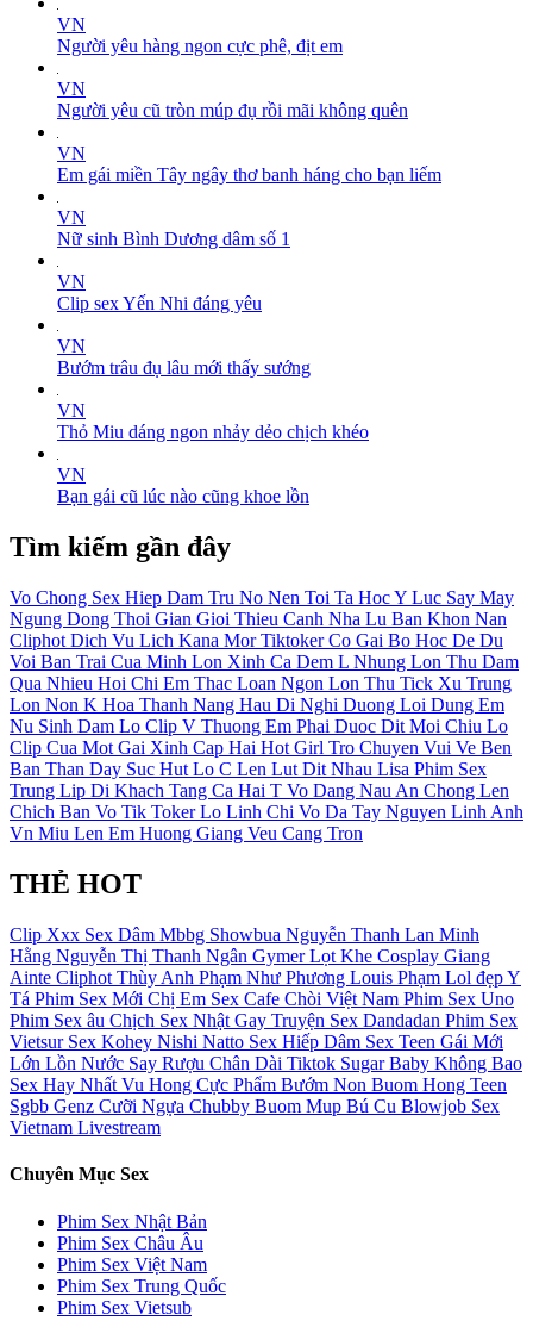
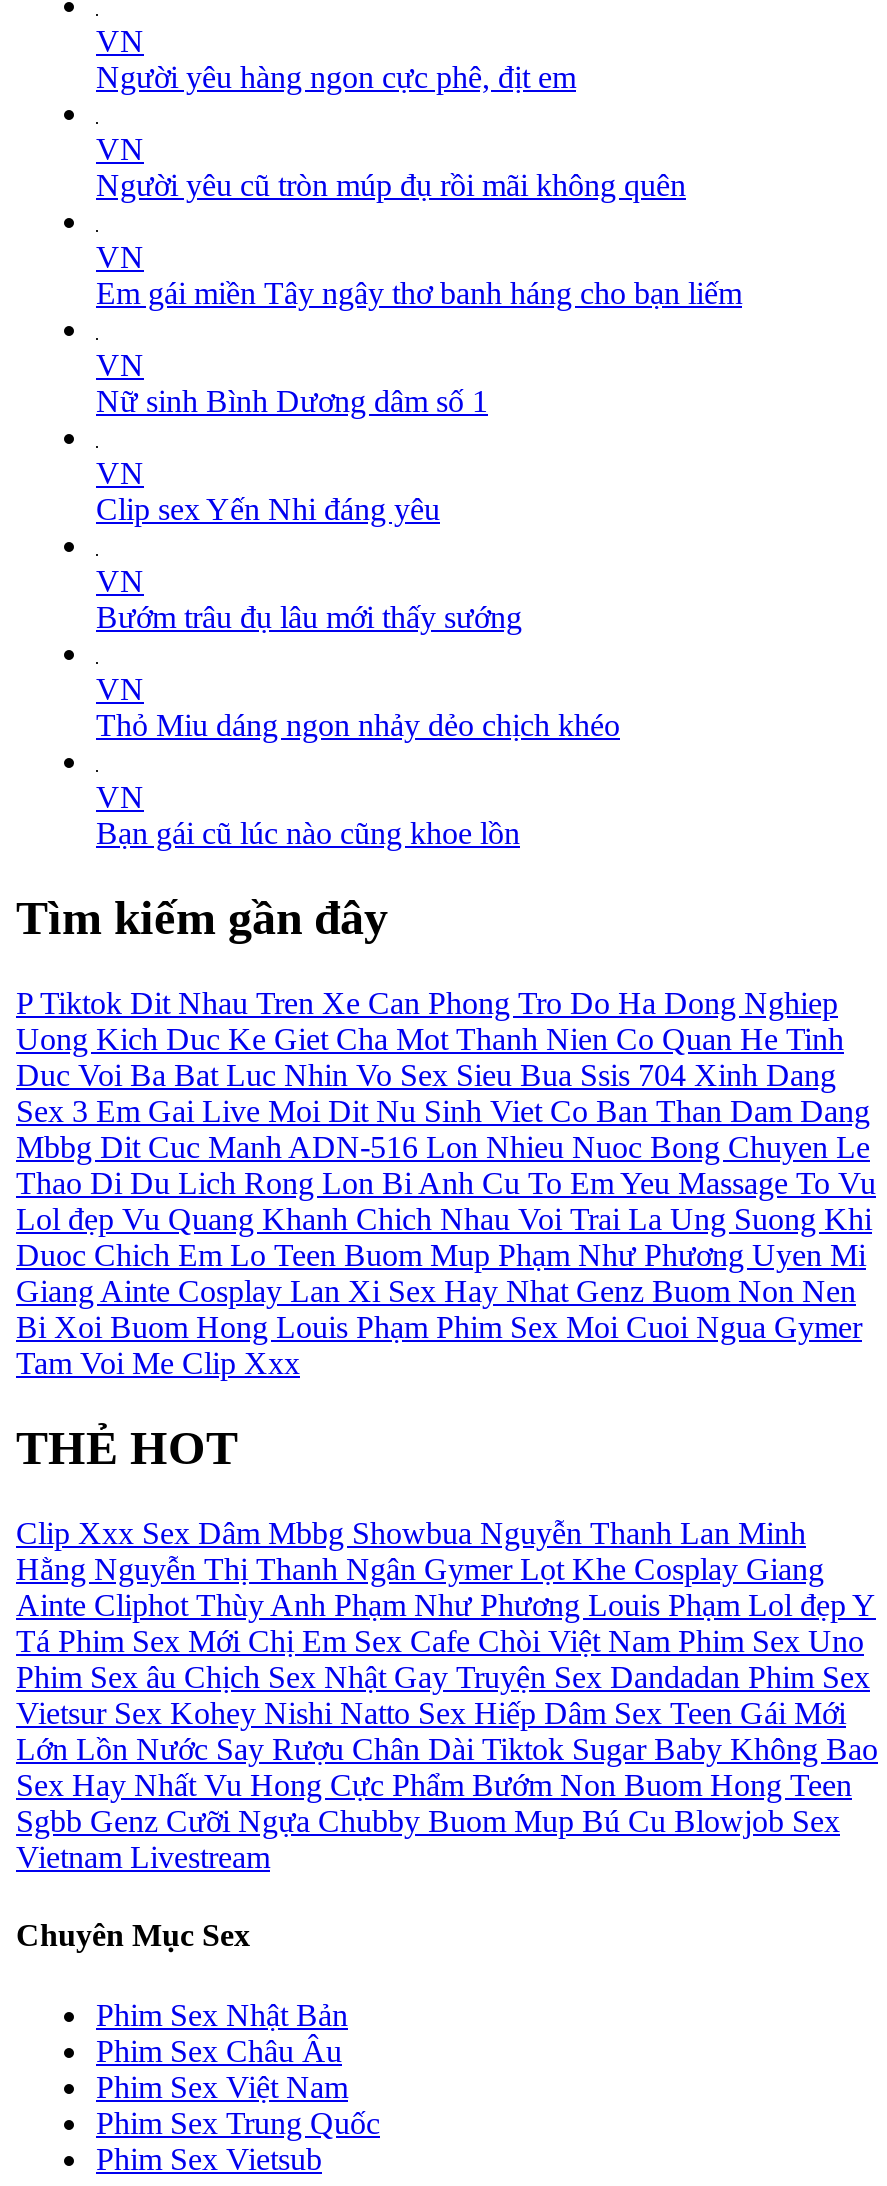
- Vo Chong Sex Hiep Dam Tru No Nen Toi Ta Hoc Y Luc Say May
- Ngung Dong Thoi Gian Gioi Thieu Canh Nha Lu Ban Khon Nan
- Cliphot Dich Vu Lich Kana Mor Tiktoker Co Gai Bo Hoc De Du
- Voi Ban Trai Cua Minh Lon Xinh Ca Dem L Nhung Lon Thu Dam
- Qua Nhieu Hoi Chi Em Thac Loan Ngon Lon Thu Tick Xu Trung
- Lon Non K Hoa Thanh Nang Hau Di Nghi Duong Loi Dung Em
- Nu Sinh Dam Lo Clip V Thuong Em Phai Duoc Dit Moi Chiu Lo
- Clip Cua Mot Gai Xinh Cap Hai Hot Girl Tro Chuyen Vui Ve Ben
- Ban Than Day Suc Hut Lo C Len Lut Dit Nhau Lisa Phim Sex
- Trung Lip Di Khach Tang Ca Hai T Vo Dang Nau An Chong Len
- Chich Ban Vo Tik Toker Lo Linh Chi Vo Da Tay Nguyen Linh Anh
- Vn Miu Len Em Huong Giang Veu Cang Tron
+ P Tiktok Dit Nhau Tren Xe Can Phong Tro Do Ha Dong Nghiep
+ Uong Kich Duc Ke Giet Cha Mot Thanh Nien Co Quan He Tinh
+ Duc Voi Ba Bat Luc Nhin Vo Sex Sieu Bua Ssis 704 Xinh Dang
+ Sex 3 Em Gai Live Moi Dit Nu Sinh Viet Co Ban Than Dam Dang
+ Mbbg Dit Cuc Manh ADN-516 Lon Nhieu Nuoc Bong Chuyen Le
+ ThaoDi Du Lich Rong Lon Bi Anh Cu To Em Yeu Massage To Vu
+ Lol đẹp Vu Quang Khanh Chich Nhau Voi Trai La Ung Suong Khi
+ Duoc Chich Em Lo Teen Buom Mup Phạm Như Phương Uyen Mi
+ Giang Ainte Cosplay Lan Xi Sex Hay Nhat Genz Buom Non Nen
+ Bi Xoi Buom Hong Louis Phạm Phim Sex Moi Cuoi Ngua Gymer
+ Tam Voi Me Clip Xxx
